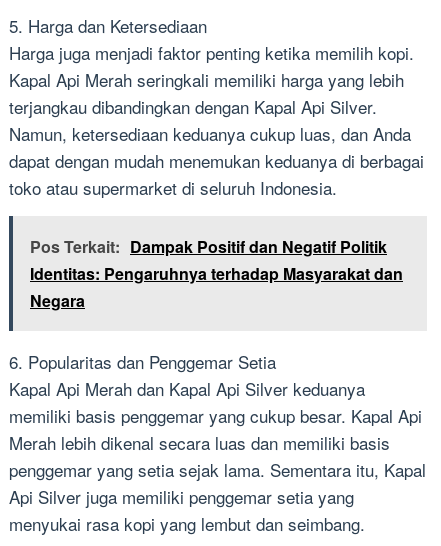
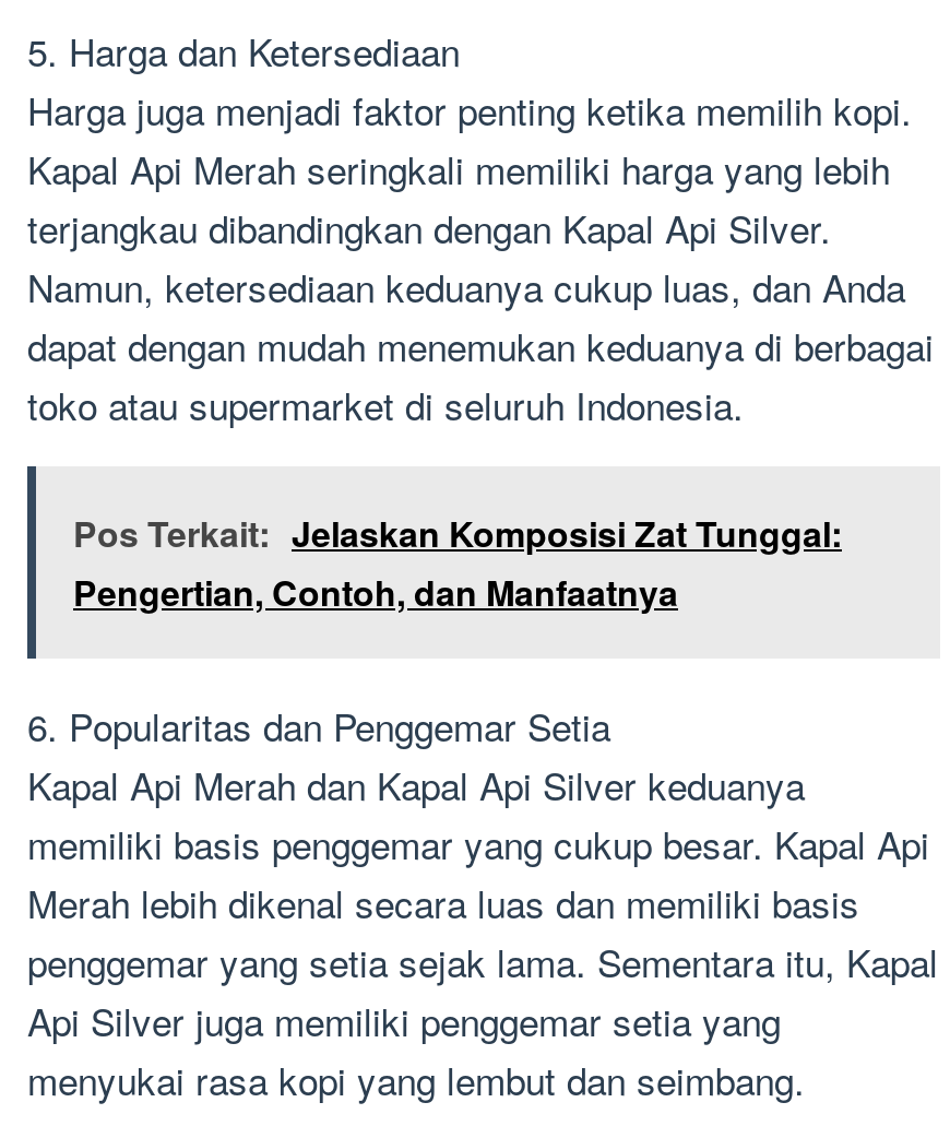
- Pos Terkait: Dampak Positif dan Negatif Politik
- Identitas: Pengaruhnya terhadap Masyarakat dan
- Negara
+ Pos Terkait: Jelaskan Komposisi Zat Tunggal:
+ Pengertian, Contoh, dan Manfaatnya
